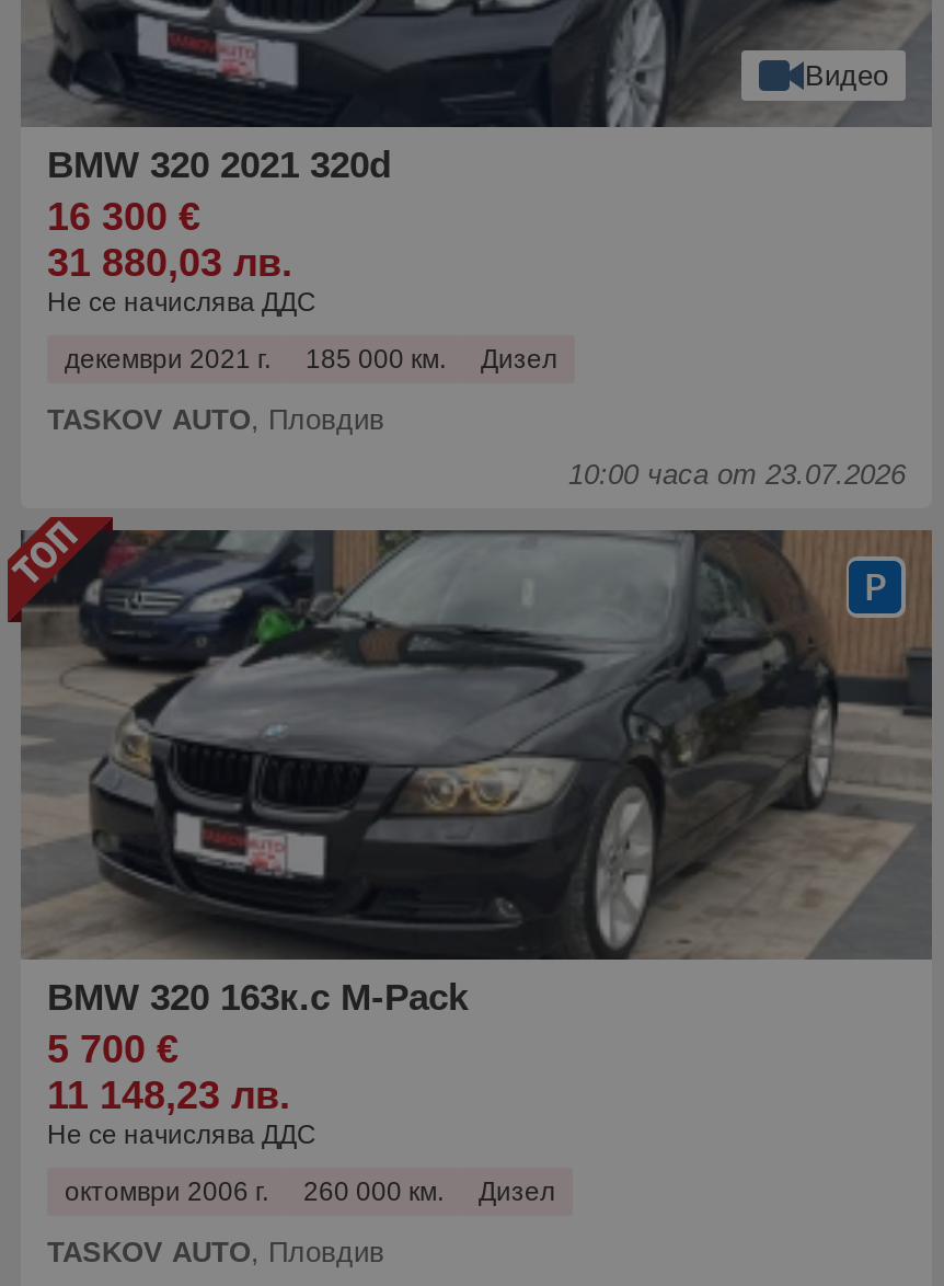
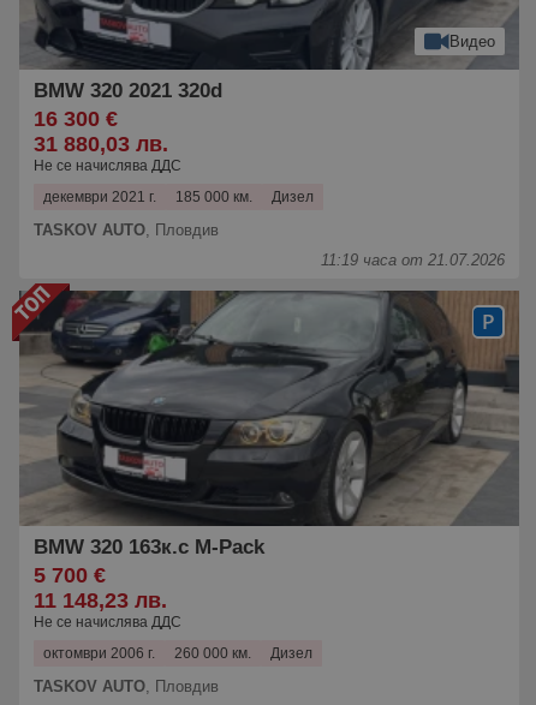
- 10:00 часа от 23.07.2026
+ 11:19 часа от 21.07.2026
